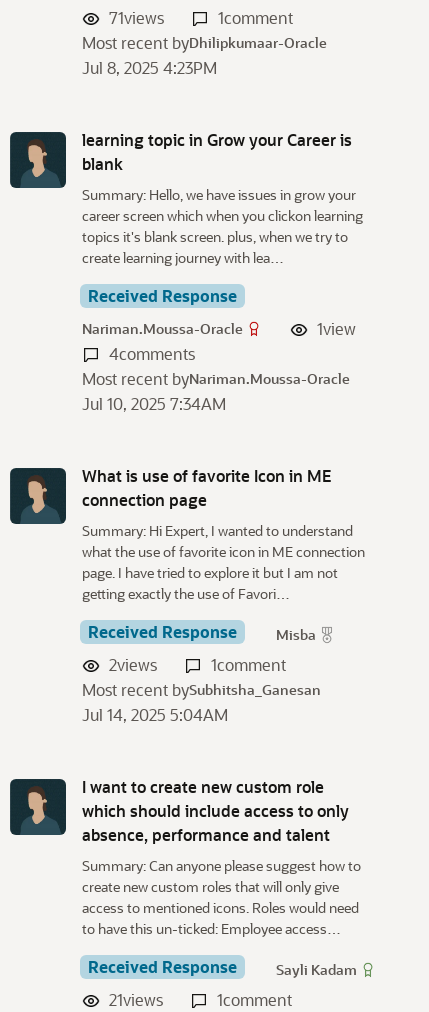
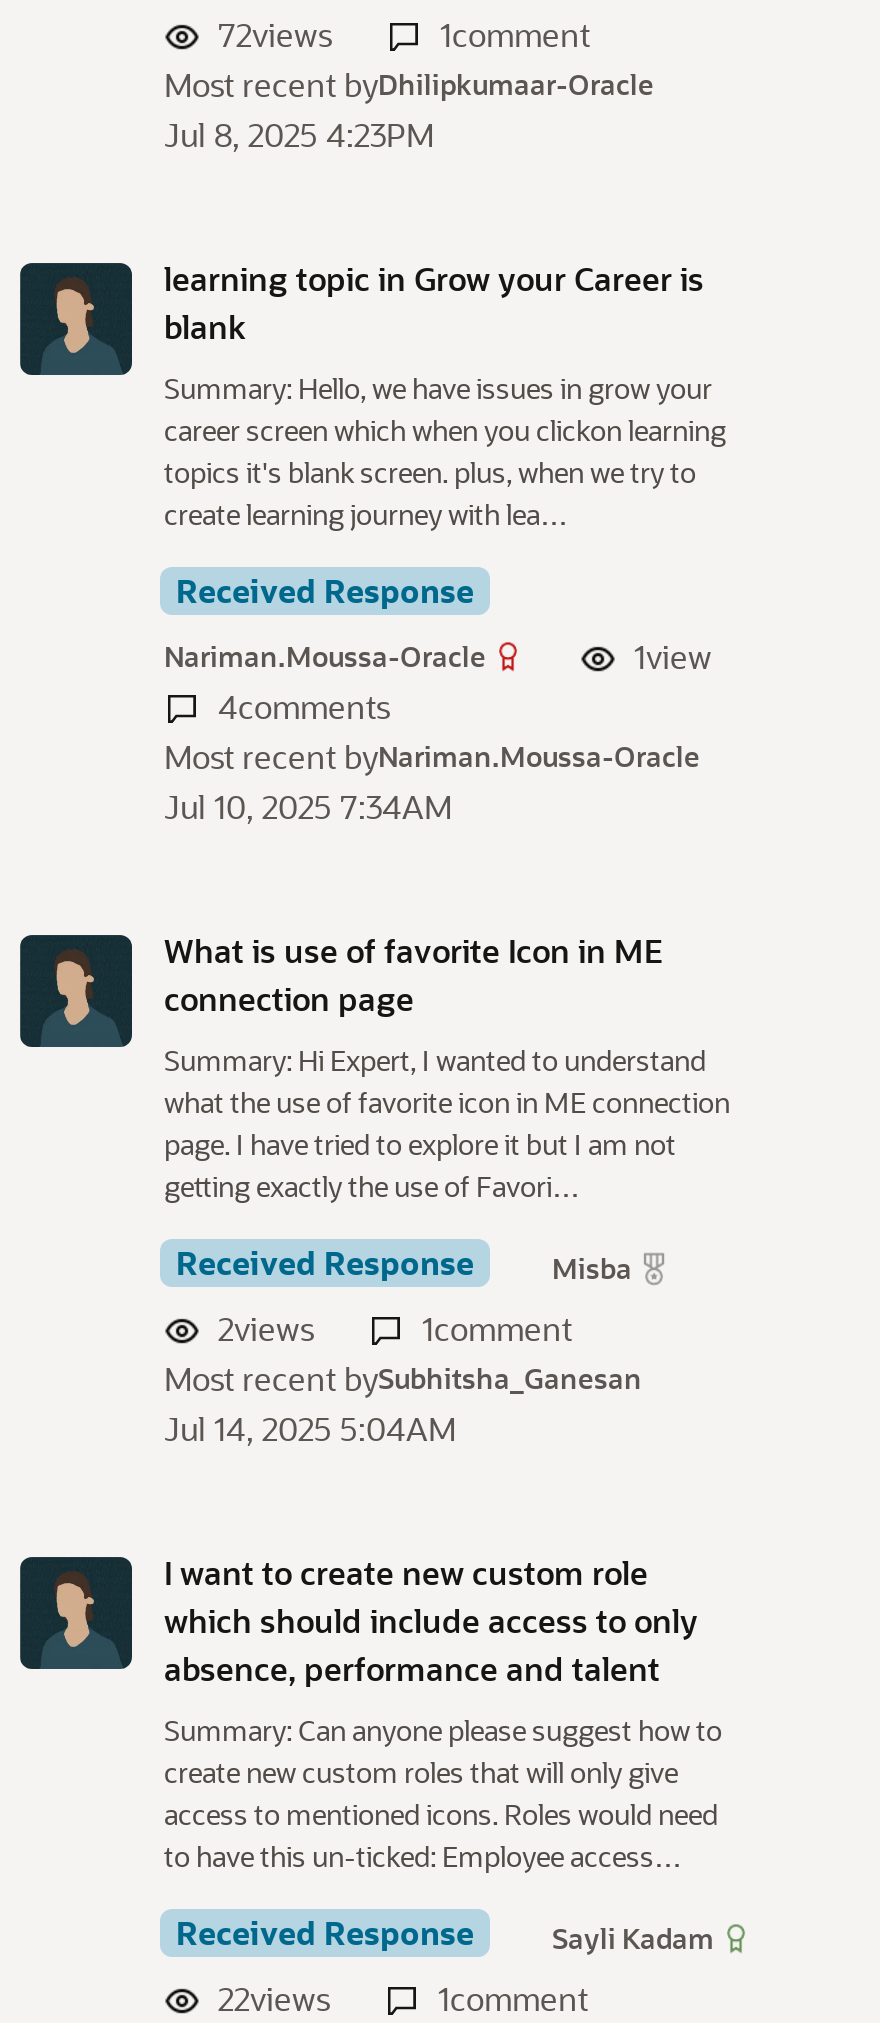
- 71views
+ 72views

- 21views
+ 22views
